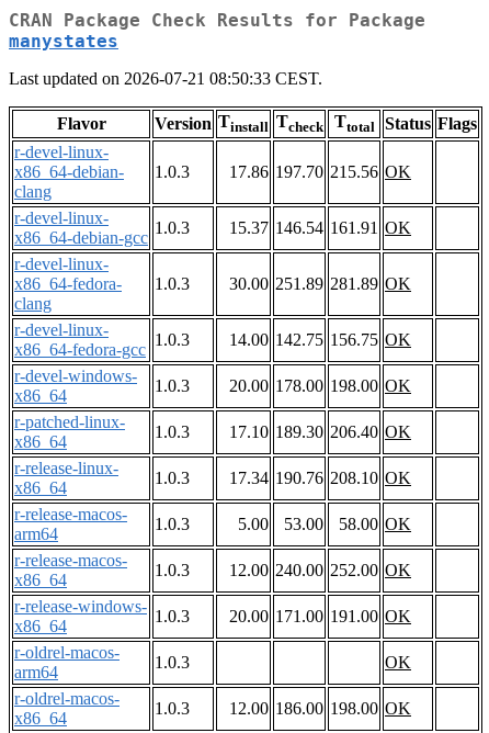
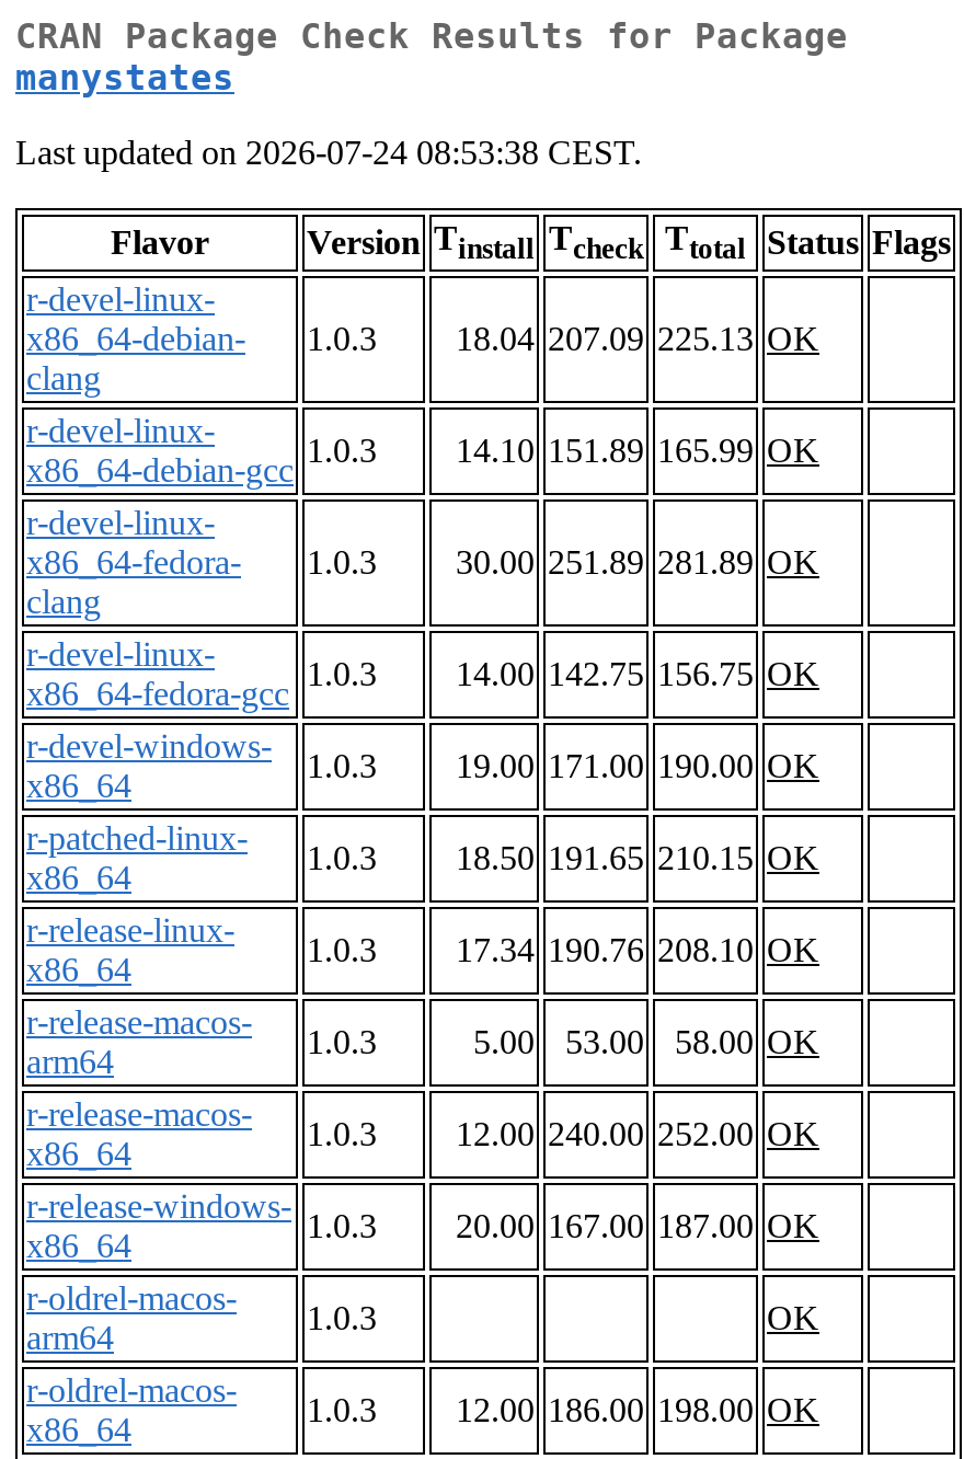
- Last updated on 2026-07-21 08:50:33 CEST.
+ Last updated on 2026-07-24 08:53:38 CEST.

- 17.86 197.70 215.56 OK
+ 18.04 207.09 225.13 OK

- 15.37 146.54 161.91 OK
+ 14.10 151.89 165.99 OK

- 20.00 178.00 198.00 OK
+ 19.00 171.00 190.00 OK

- 17.10 189.30 206.40 OK
+ 18.50 191.65 210.15 OK

- 20.00 171.00 191.00 OK
+ 20.00 167.00 187.00 OK
